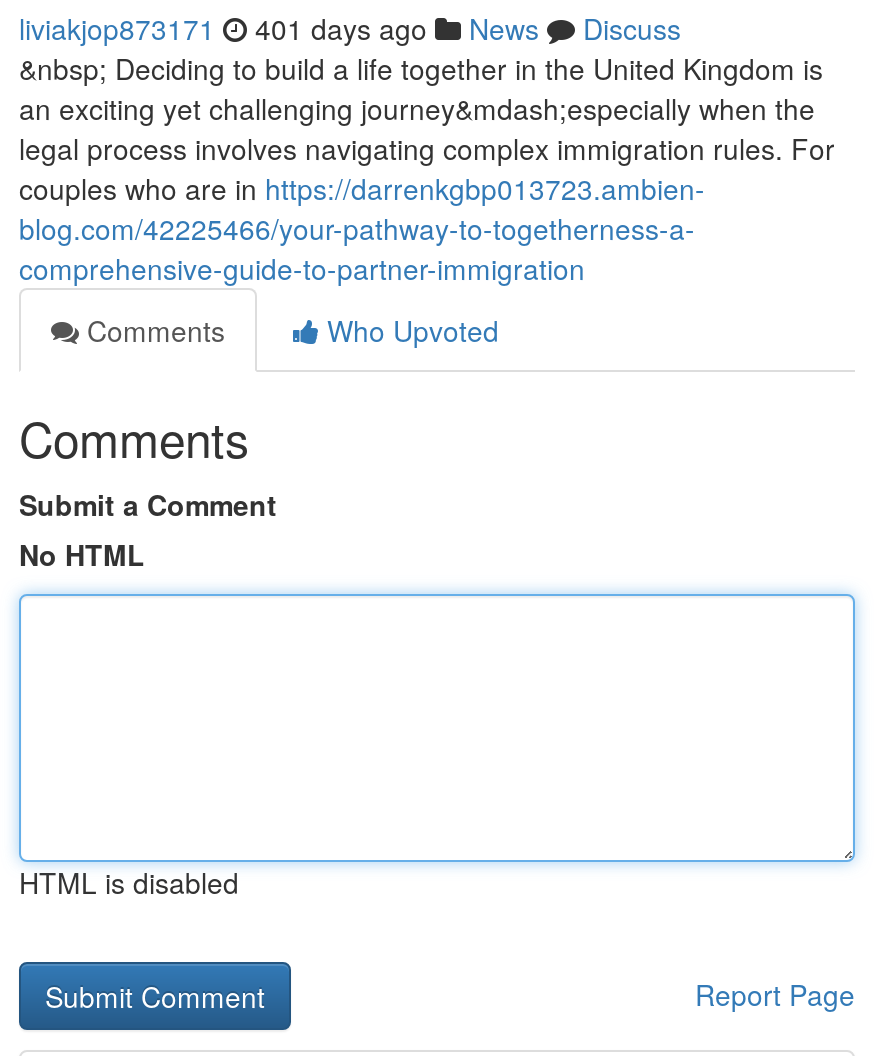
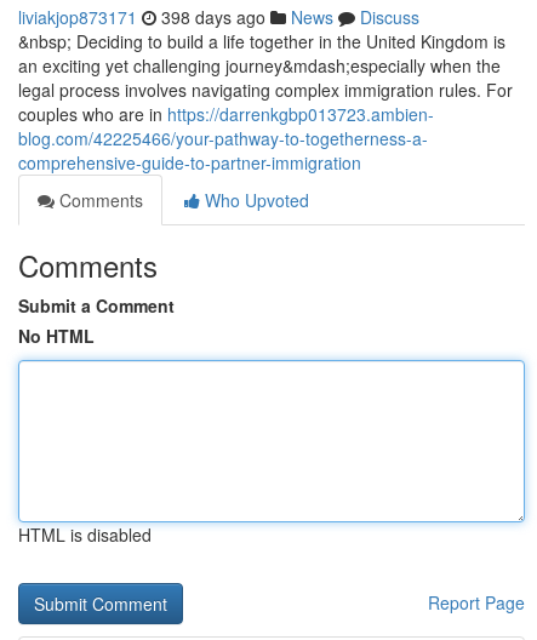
- liviakjop873171 401 days ago News Discuss
+ liviakjop873171 398 days ago News Discuss
